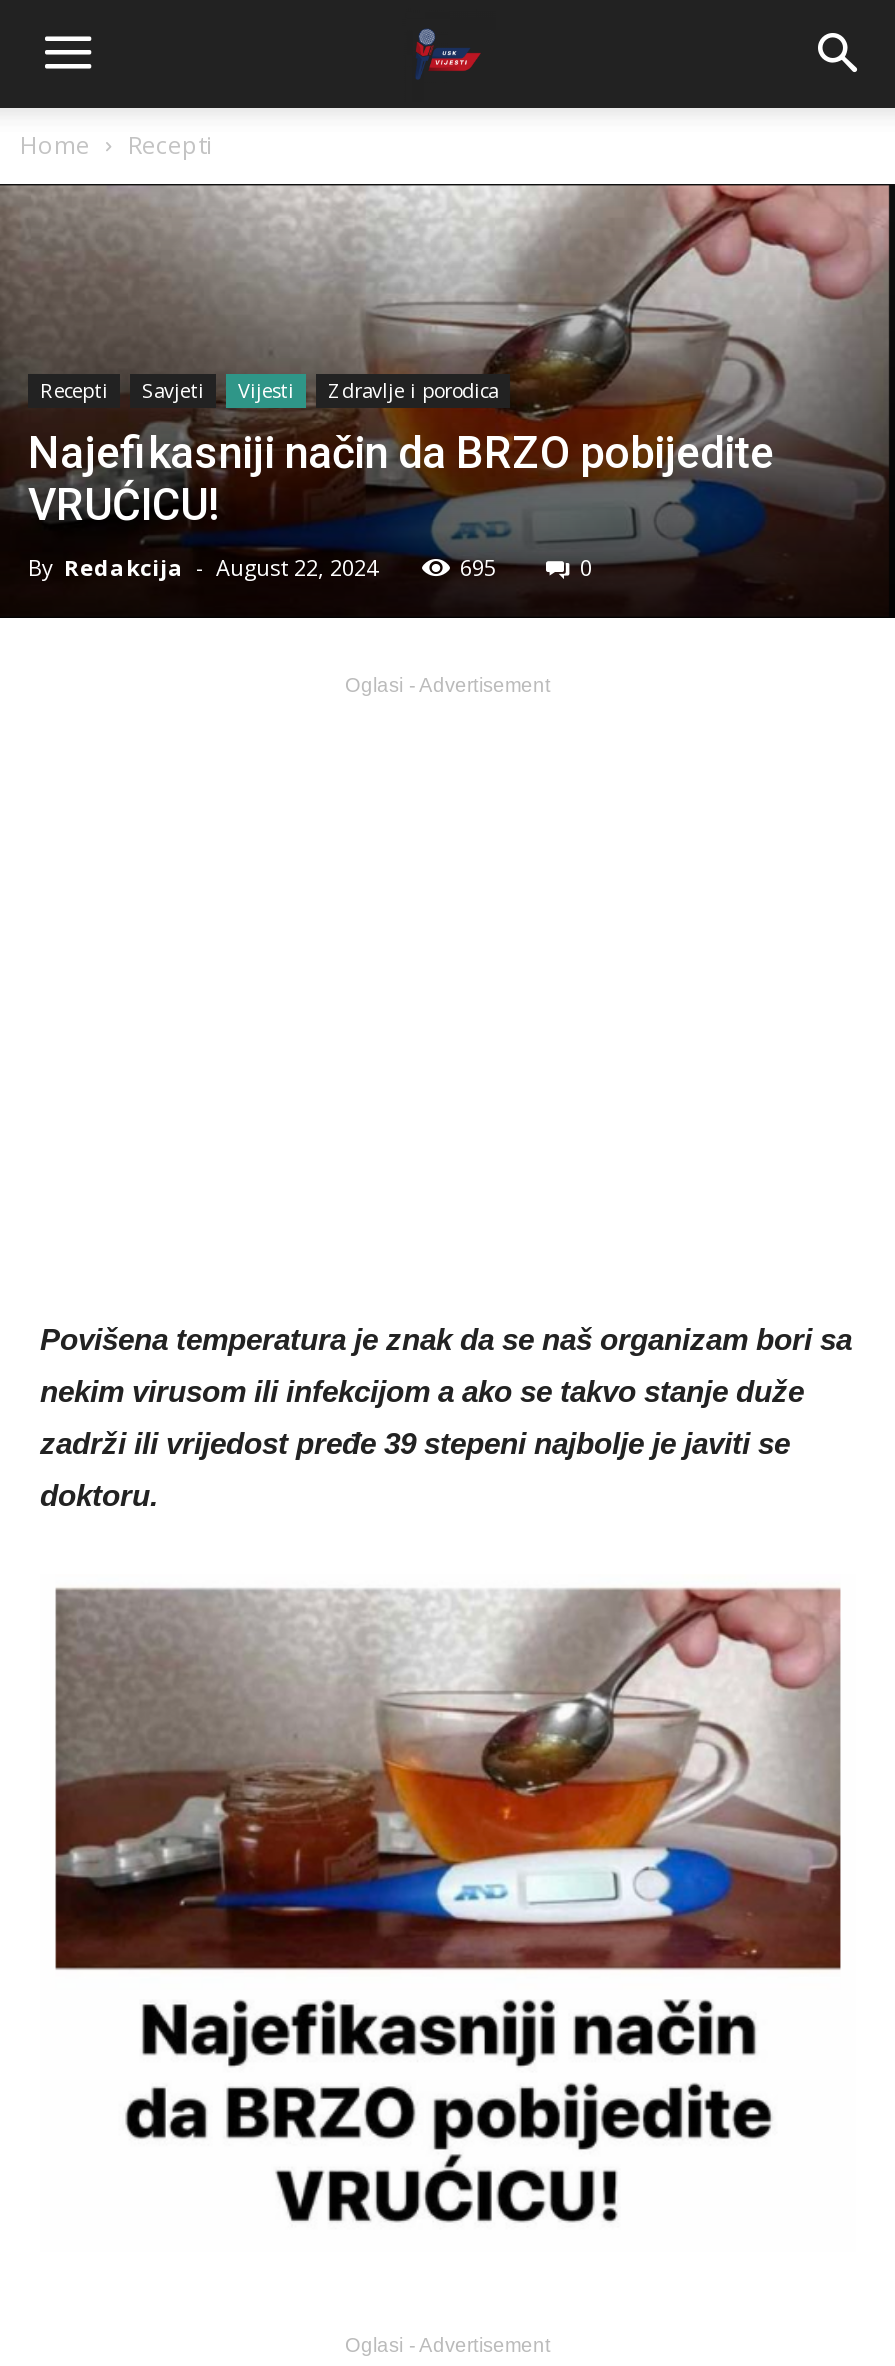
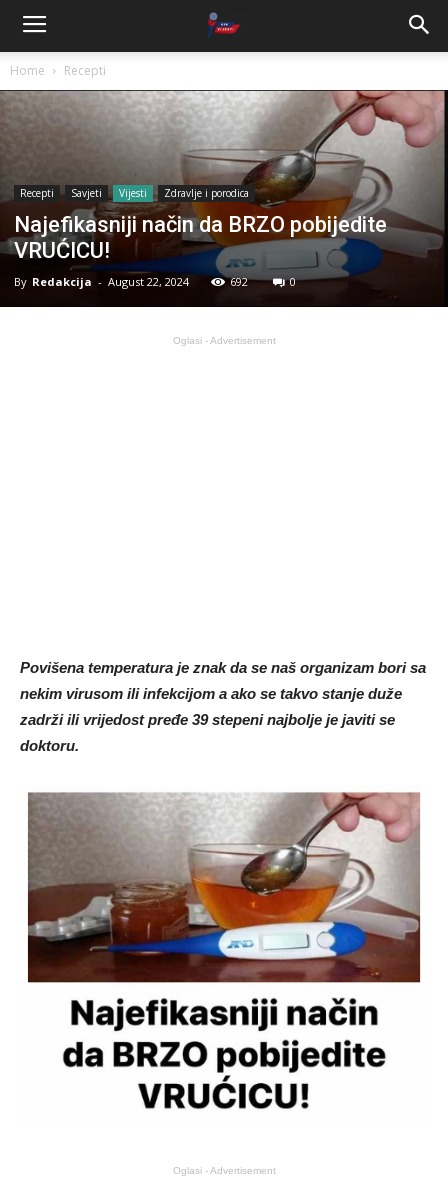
- 695
+ 692
